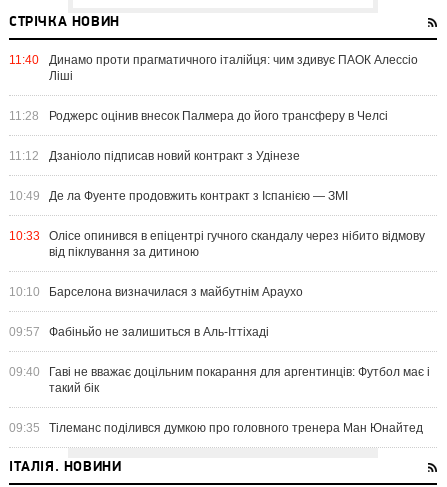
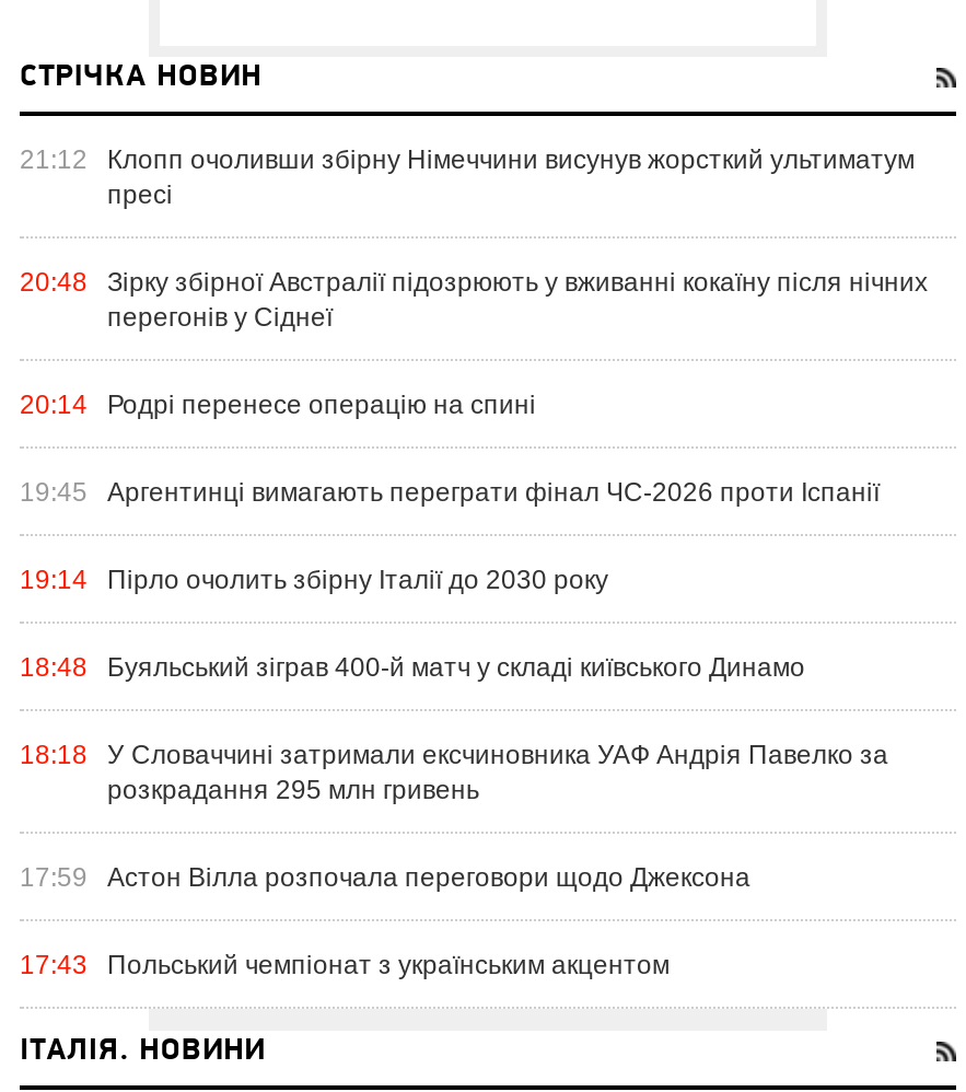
- 11:40
- Динамо проти прагматичного італійця: чим здивує ПАОК Алессіо
- Ліші
+ 21:12
+ Клопп очоливши збірну Німеччини висунув жорсткий ультиматум
+ пресі

- 11:28
- Роджерс оцінив внесок Палмера до його трансферу в Челсі
+ 20:48
+ Зірку збірної Австралії підозрюють у вживанні кокаїну після нічних
+ перегонів у Сіднеї

- 11:12
- Дзаніоло підписав новий контракт з Удінезе
+ 20:14
+ Родрі перенесе операцію на спині

- 10:49
- Де ла Фуенте продовжить контракт з Іспанією — ЗМІ
+ 19:45
+ Аргентинці вимагають переграти фінал ЧС-2026 проти Іспанії

- 10:33
- Олісе опинився в епіцентрі гучного скандалу через нібито відмову
- від піклування за дитиною
+ 19:14
+ Пірло очолить збірну Італії до 2030 року

- 10:10
- Барселона визначилася з майбутнім Араухо
+ 18:48
+ Буяльський зіграв 400-й матч у складі київського Динамо

- 09:57
- Фабіньйо не залишиться в Аль-Іттіхаді
+ 18:18
+ У Словаччині затримали ексчиновника УАФ Андрія Павелко за
+ розкрадання 295 млн гривень

- 09:40
- Гаві не вважає доцільним покарання для аргентинців: Футбол має і
- такий бік
+ 17:59
+ Астон Вілла розпочала переговори щодо Джексона

- 09:35
- Тілеманс поділився думкою про головного тренера Ман Юнайтед
+ 17:43
+ Польський чемпіонат з українським акцентом
